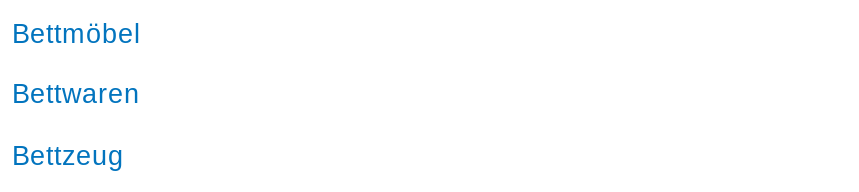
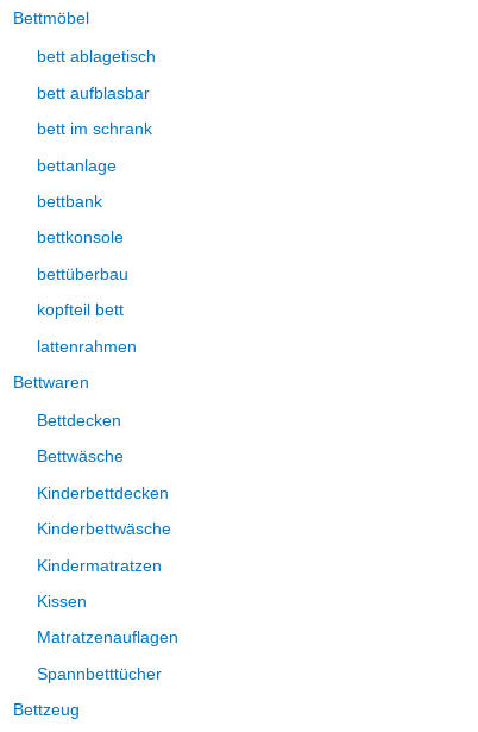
+ bett ablagetisch
+ bett aufblasbar
+ bett im schrank
+ bettanlage
+ bettbank
+ bettkonsole
+ bettüberbau
+ kopfteil bett
+ lattenrahmen

+ Bettdecken
+ Bettwäsche
+ Kinderbettdecken
+ Kinderbettwäsche
+ Kindermatratzen
+ Kissen
+ Matratzenauflagen
+ Spannbetttücher
